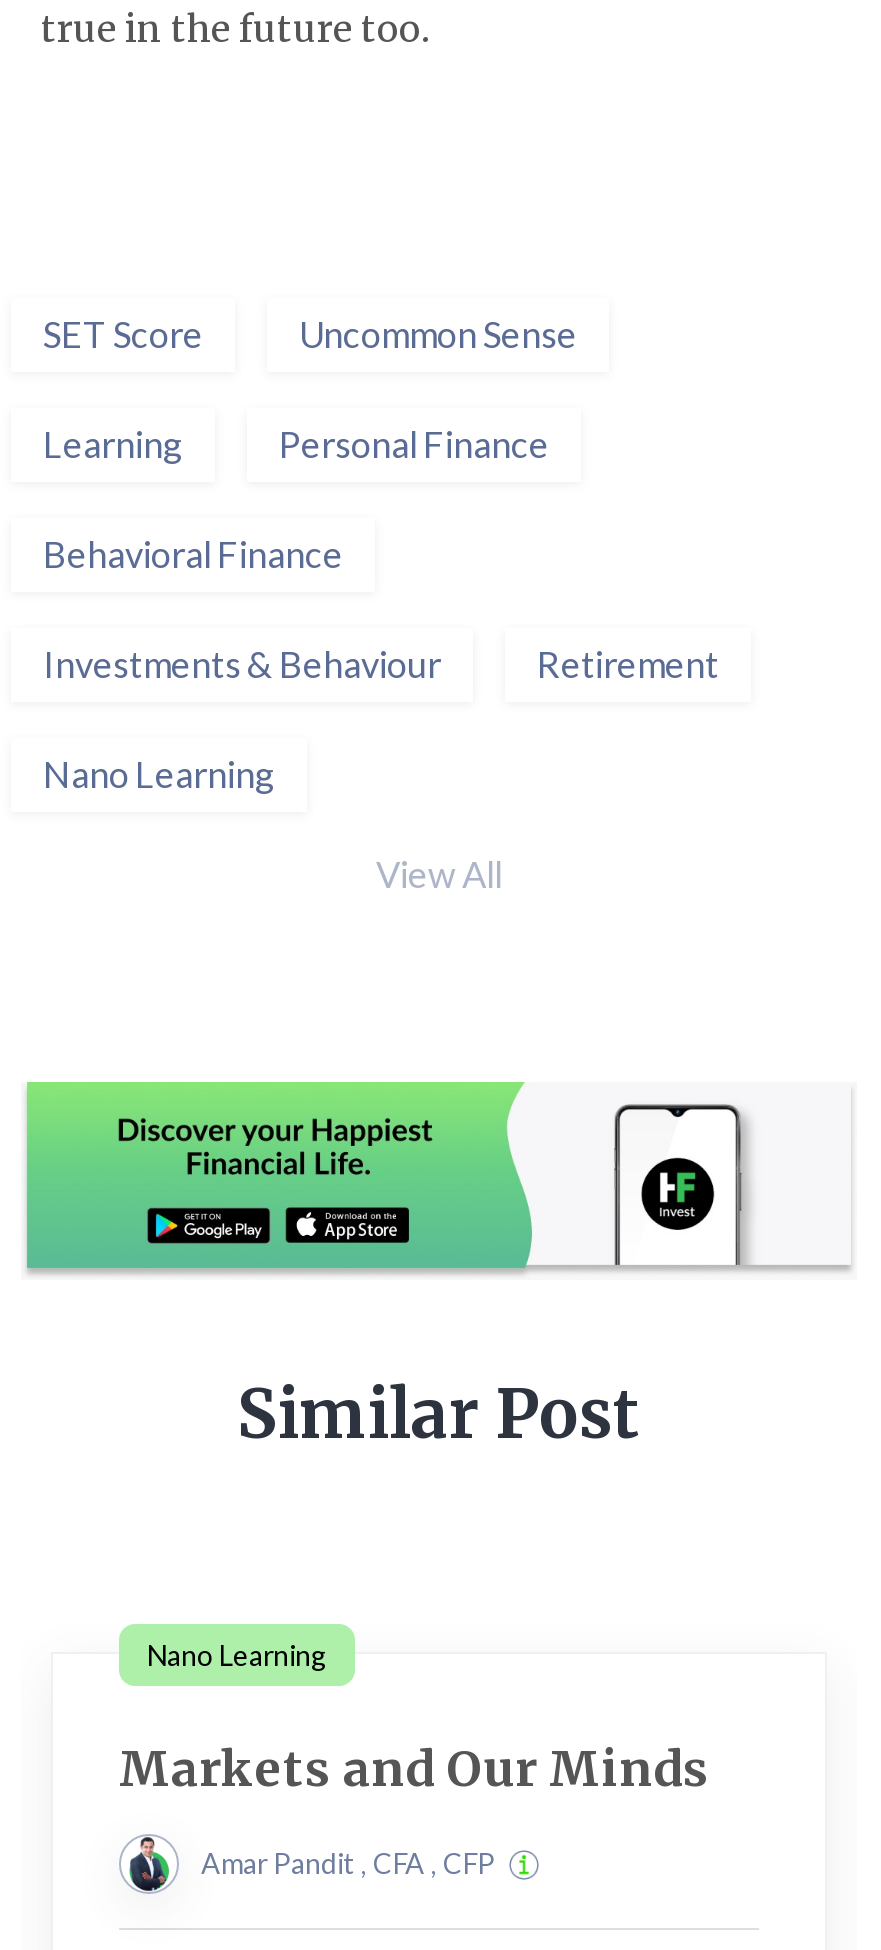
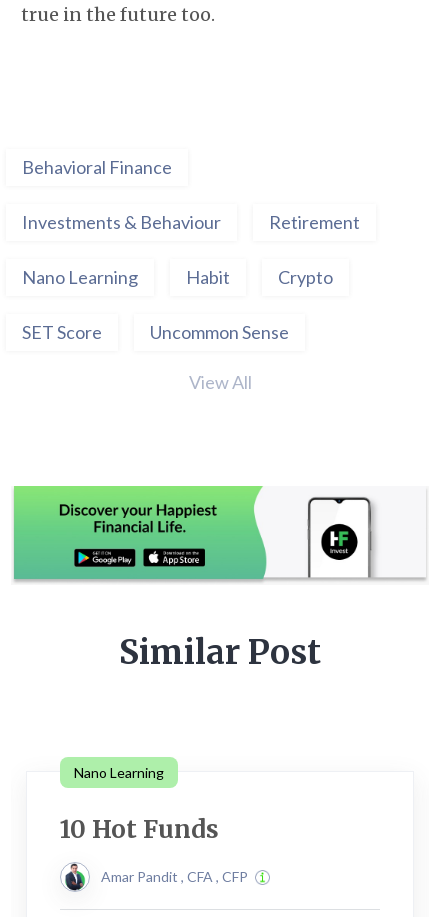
moved down: SET Score | Uncommon Sense

- Learning
- Personal Finance

moved up: Behavioral Finance | Investments & Behaviour | Retirement | Nano Learning

+ Habit
+ Crypto

- Markets and Our Minds
+ 10 Hot Funds
